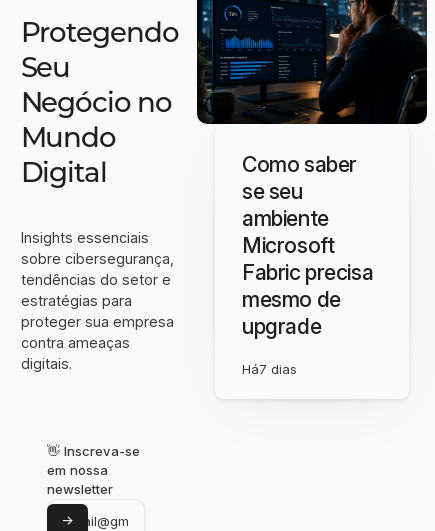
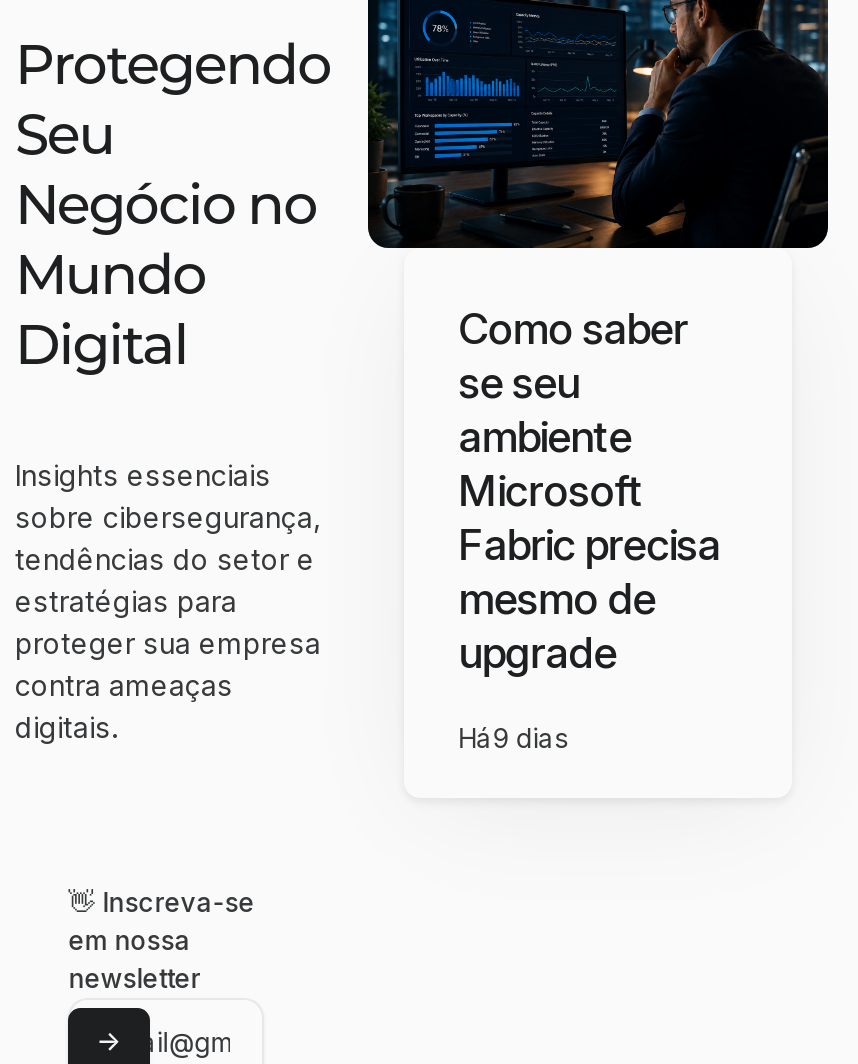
- Há7 dias
+ Há9 dias
